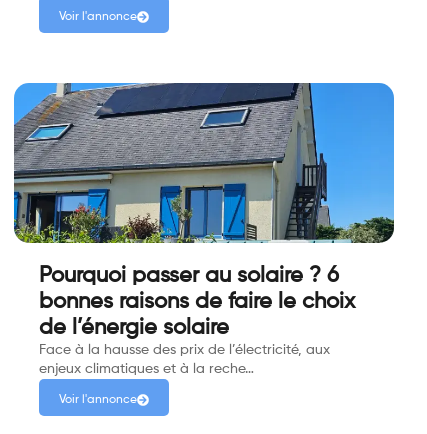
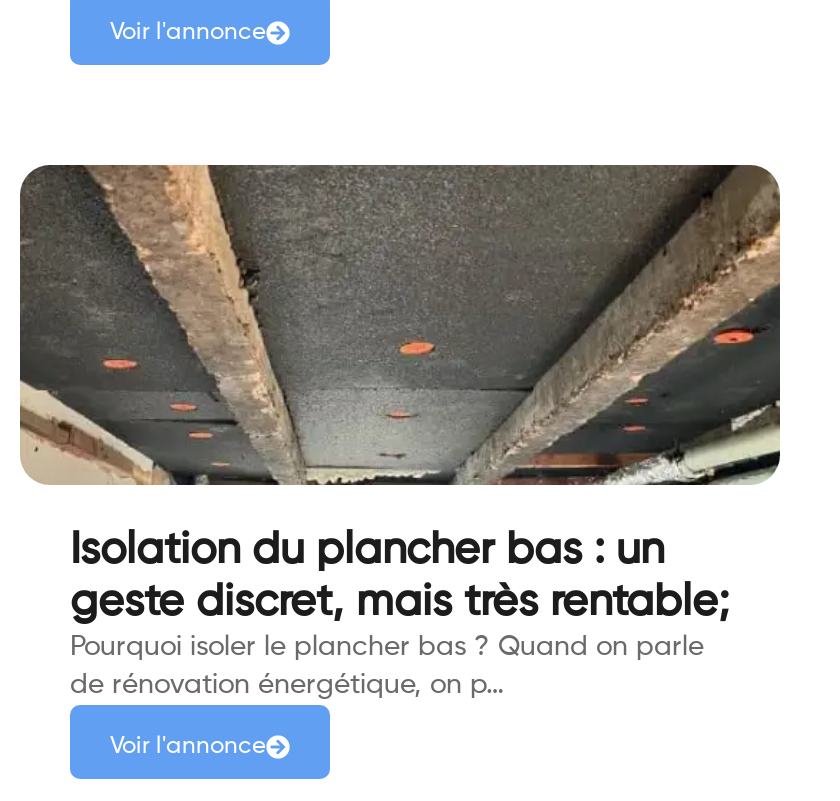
- [image]
- Pourquoi passer au solaire ? 6
- bonnes raisons de faire le choix
- de l’énergie solaire
- Face à la hausse des prix de l’électricité, aux
- enjeux climatiques et à la reche…
+ [image]
+ Isolation du plancher bas : un
+ geste discret, mais très rentable;
+ Pourquoi isoler le plancher bas ? Quand on parle
+ de rénovation énergétique, on p…
